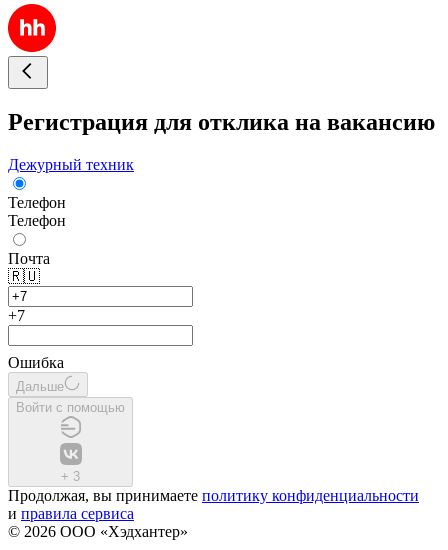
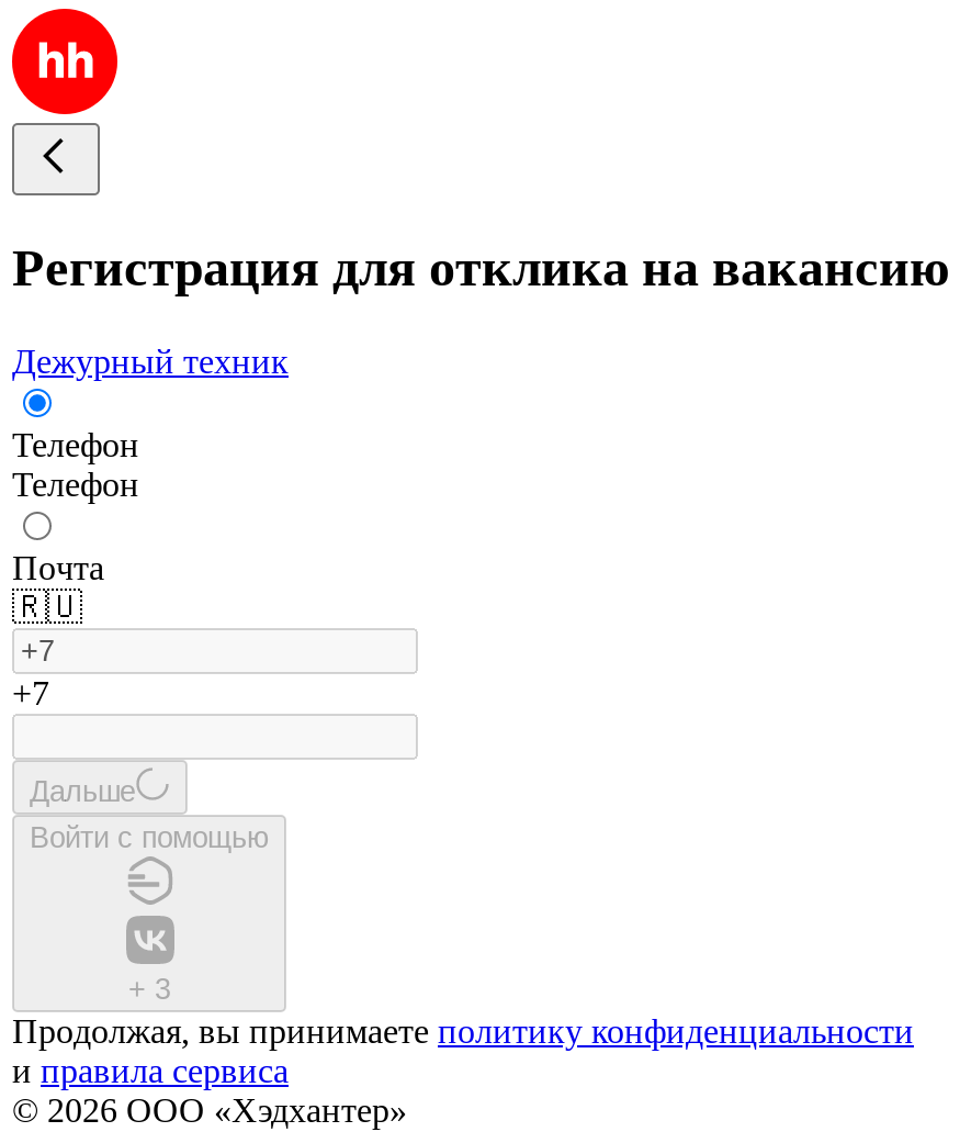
- Ошибка
